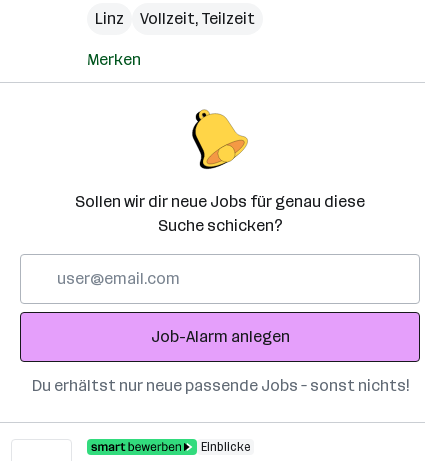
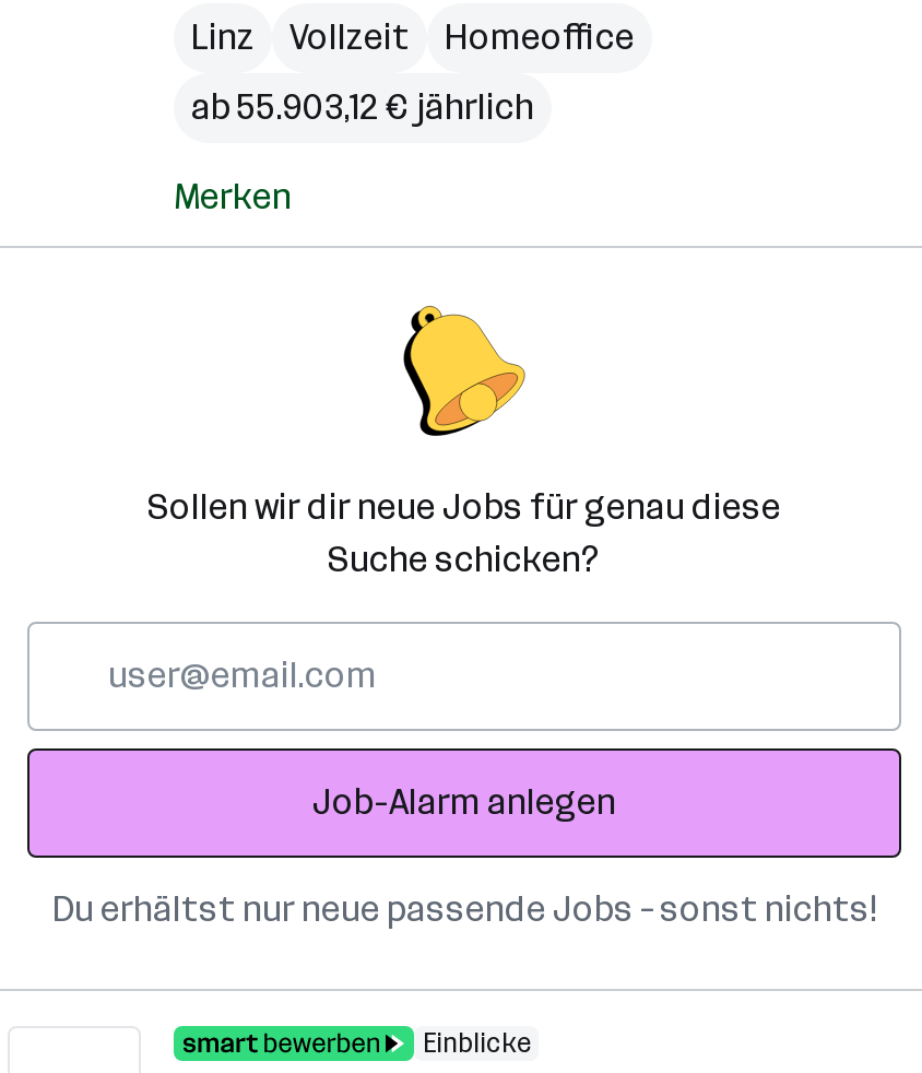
- Vollzeit, Teilzeit
+ Vollzeit
+ Homeoffice
+ ab 55.903,12 € jährlich
